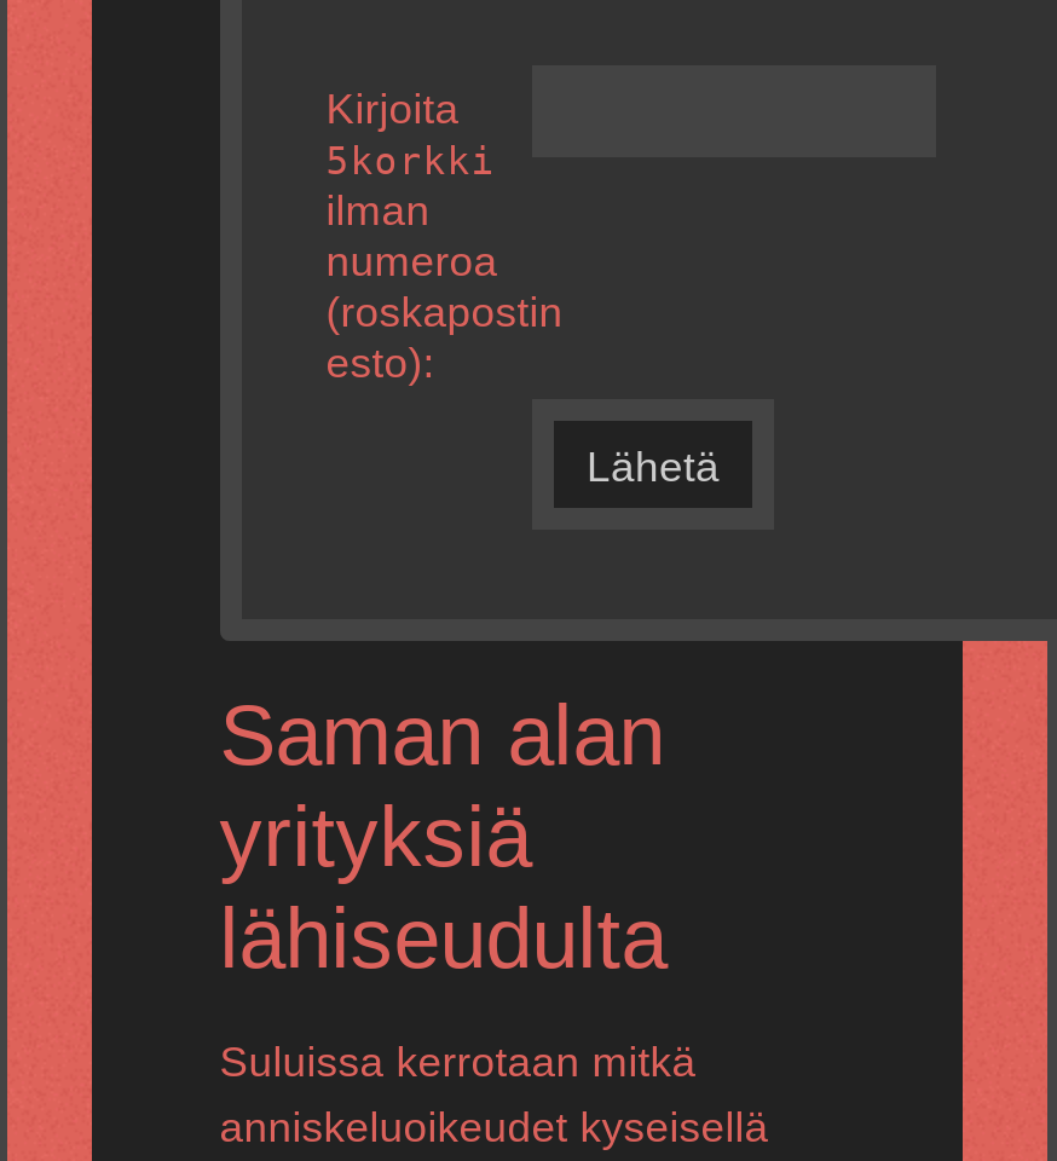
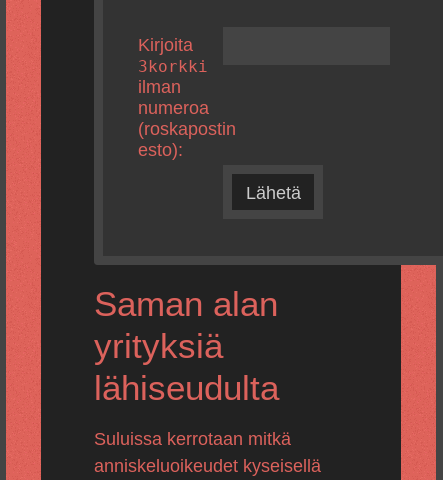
- 5korkki
+ 3korkki
